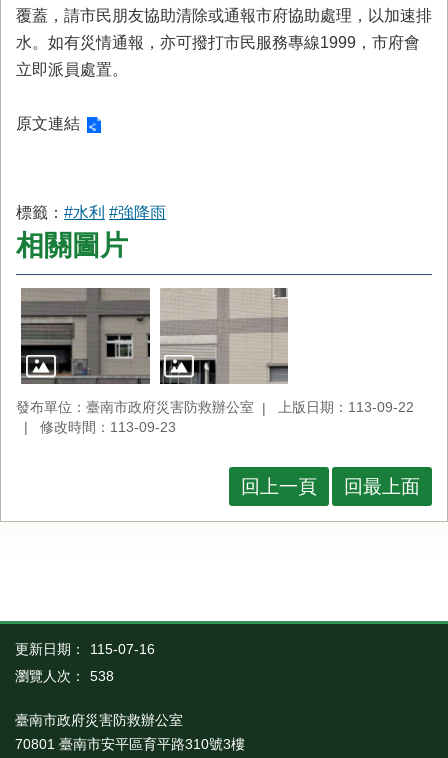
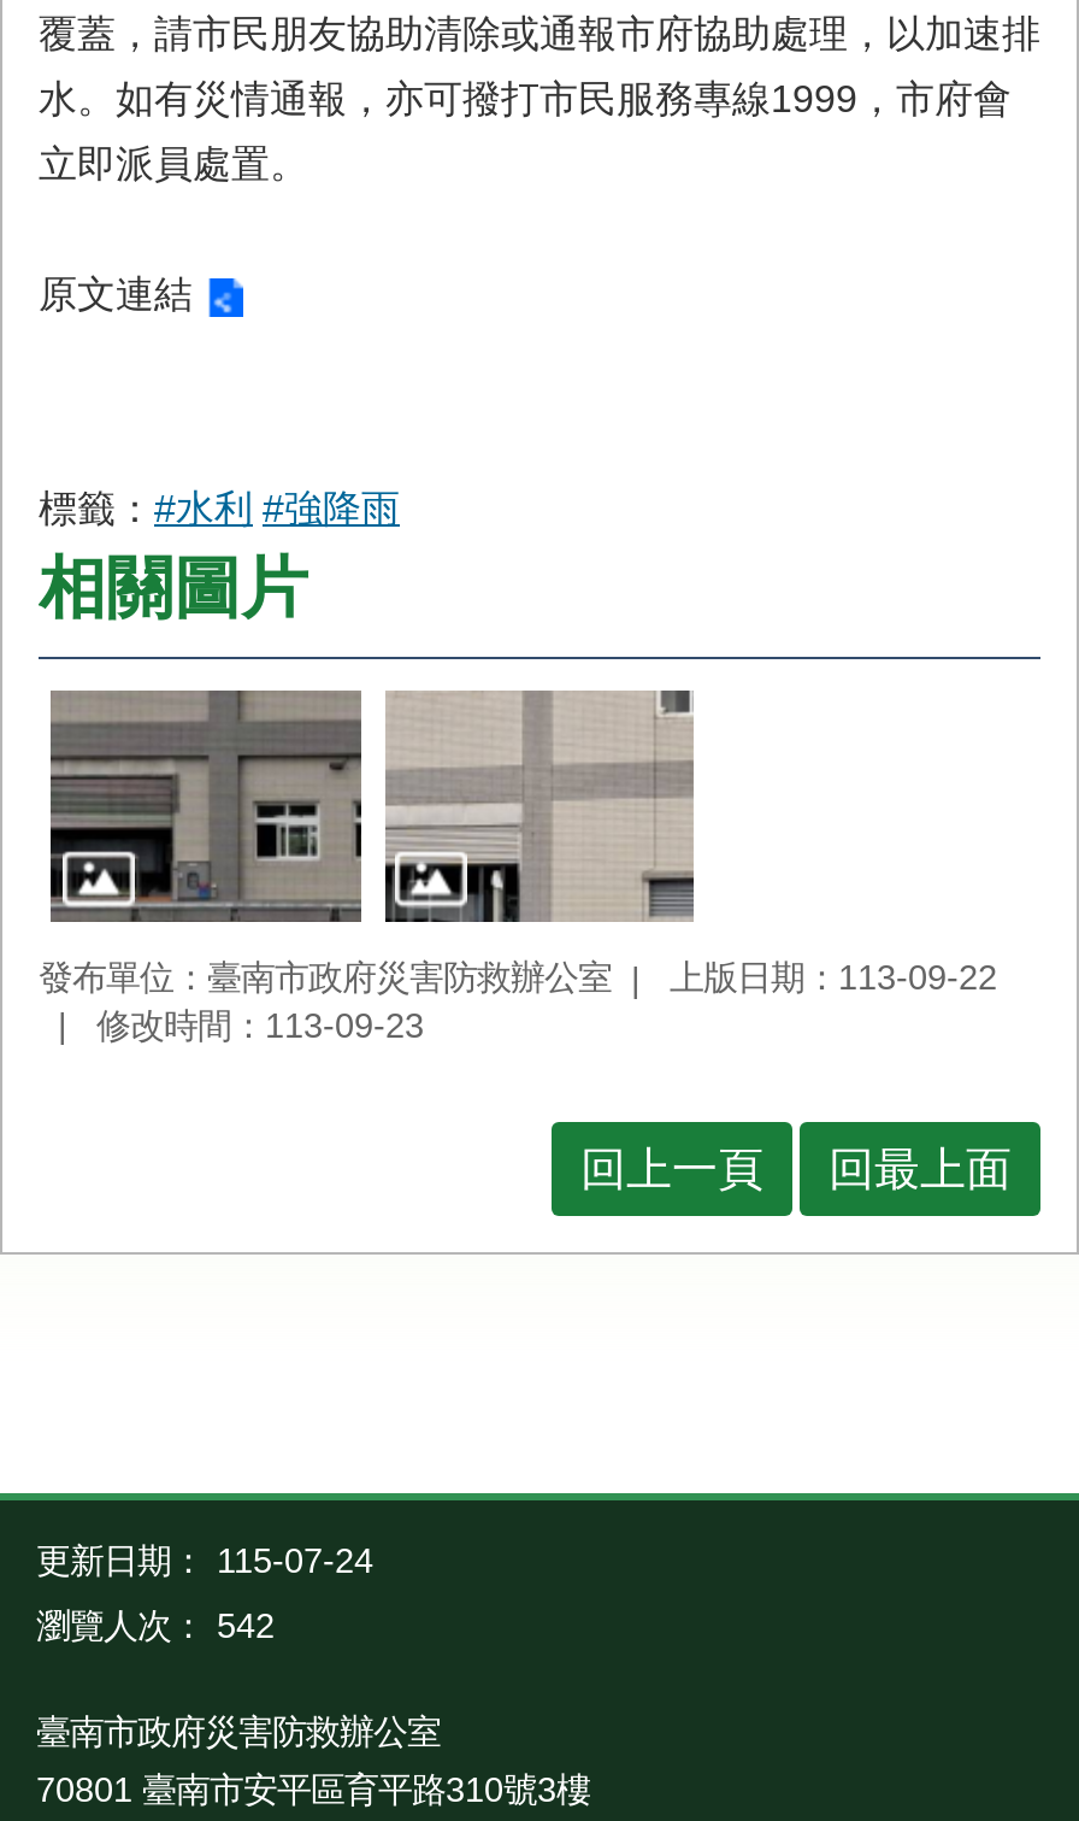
- 更新日期： 115-07-16
+ 更新日期： 115-07-24

- 瀏覽人次： 538
+ 瀏覽人次： 542
